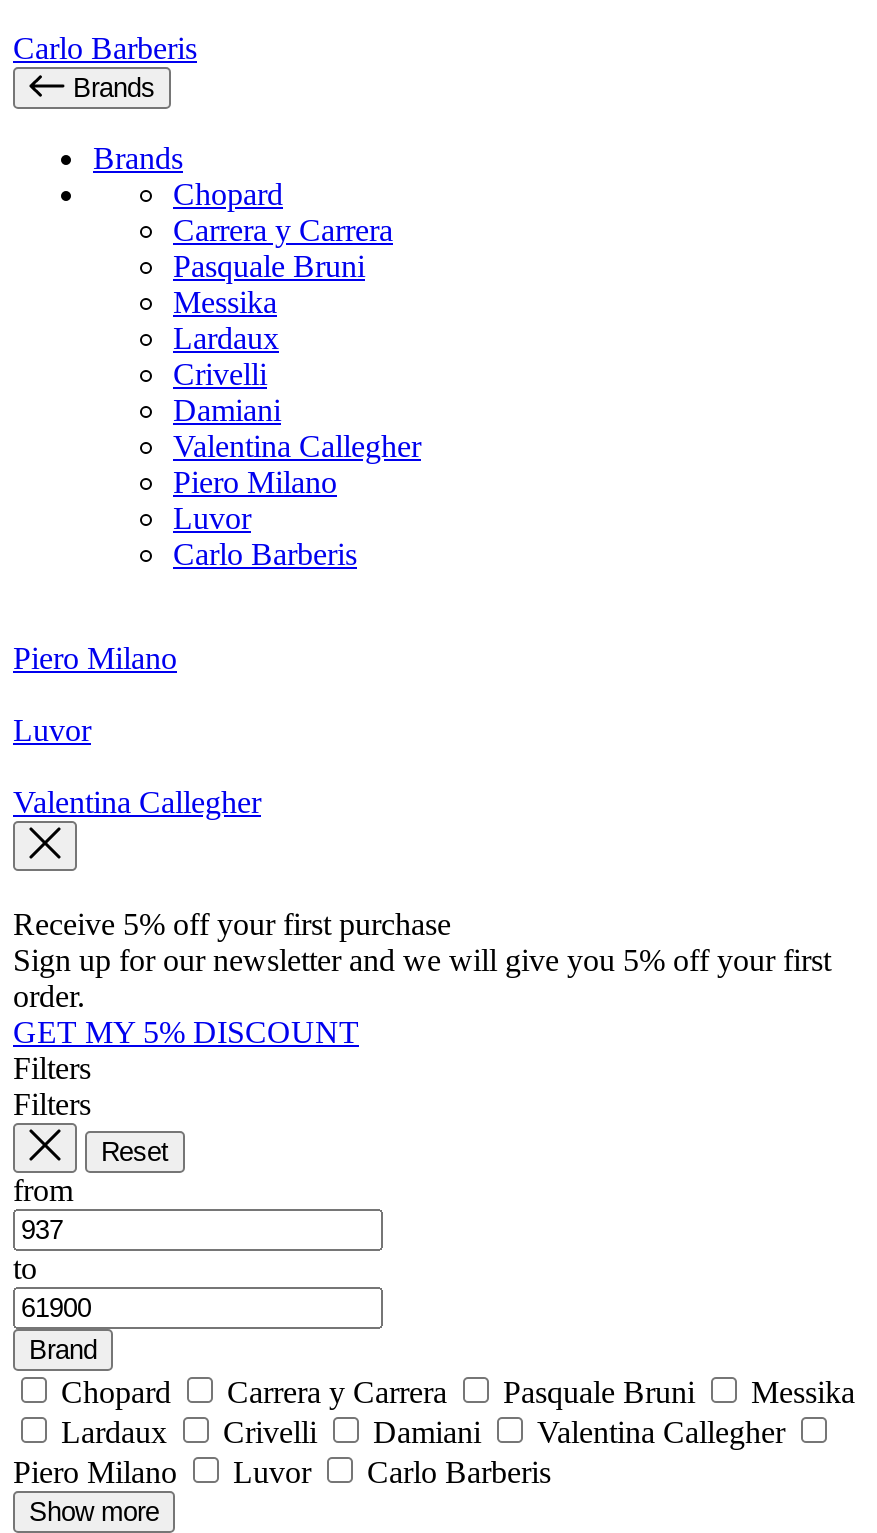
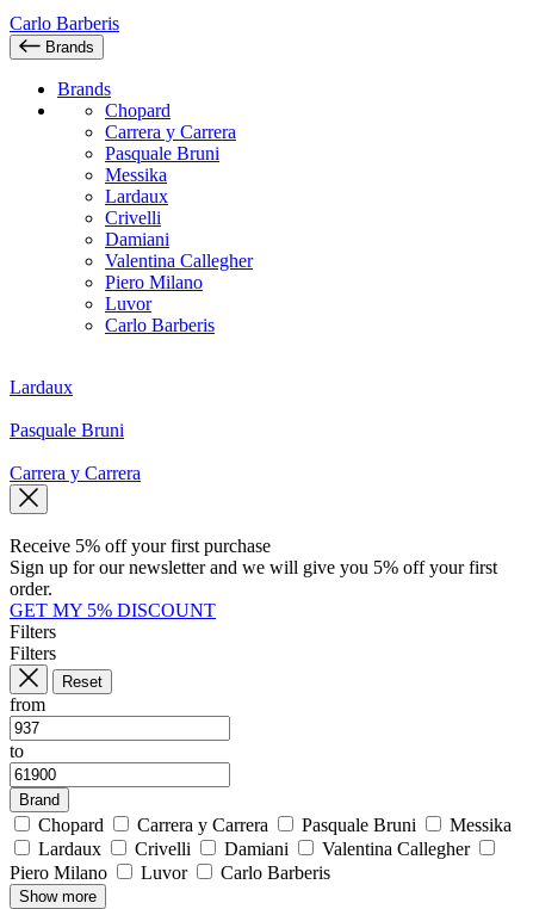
- Piero Milano
+ Lardaux

- Luvor
+ Pasquale Bruni

- Valentina Callegher
+ Carrera y Carrera
